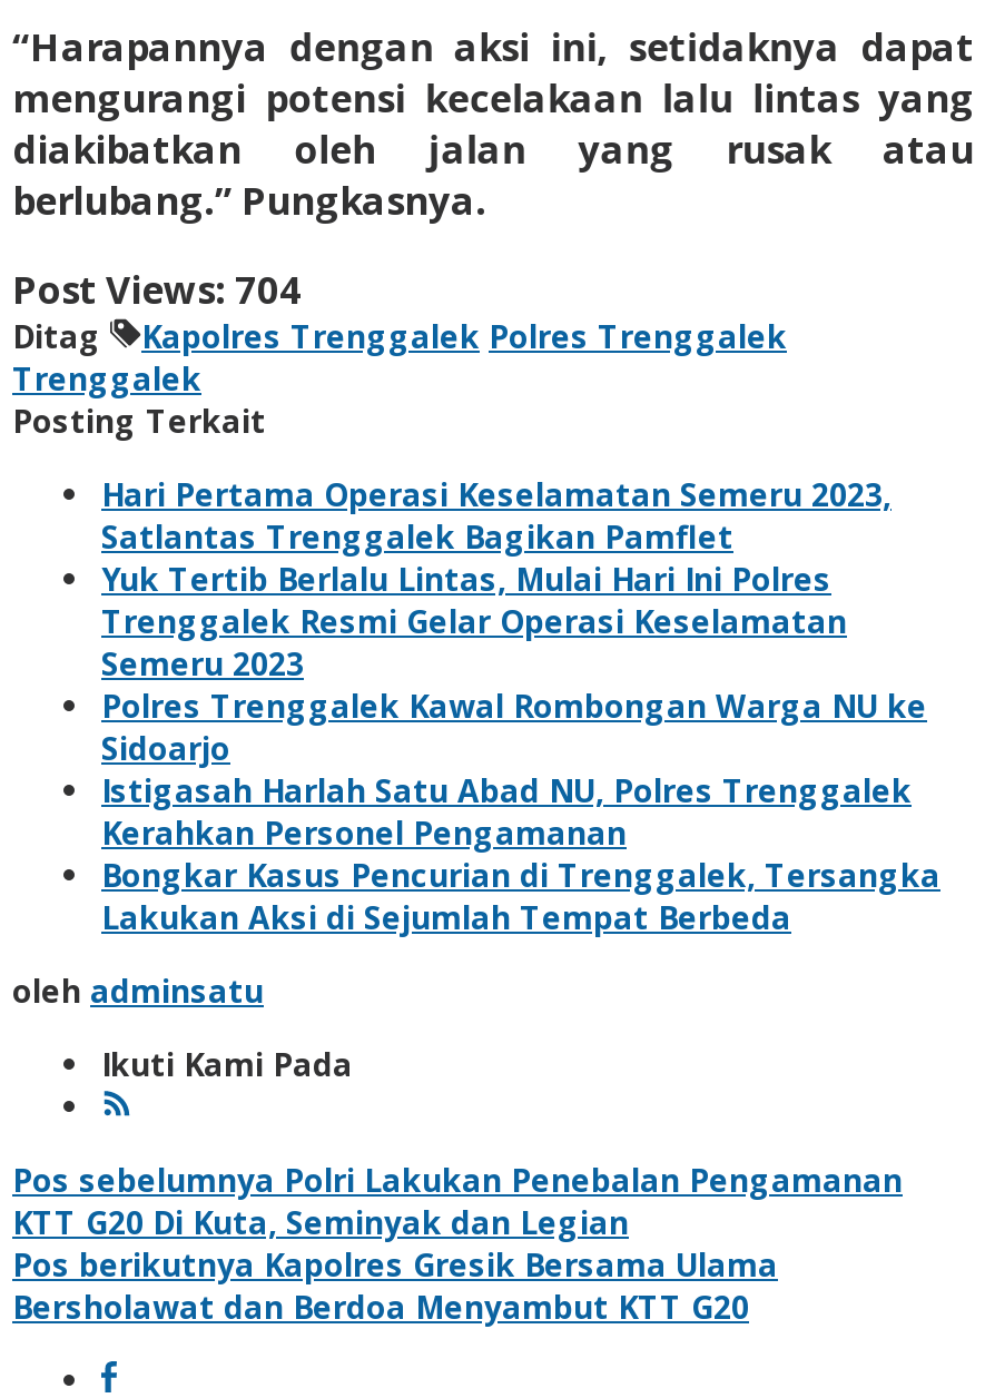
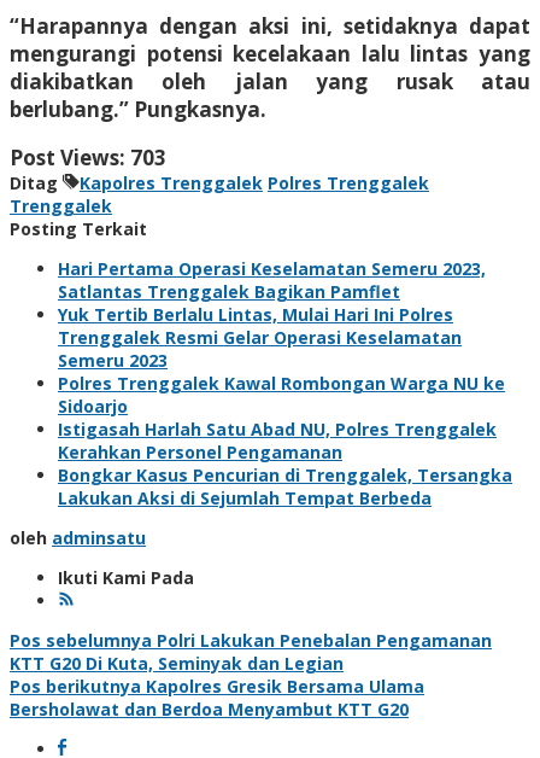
- Post Views: 704
+ Post Views: 703
